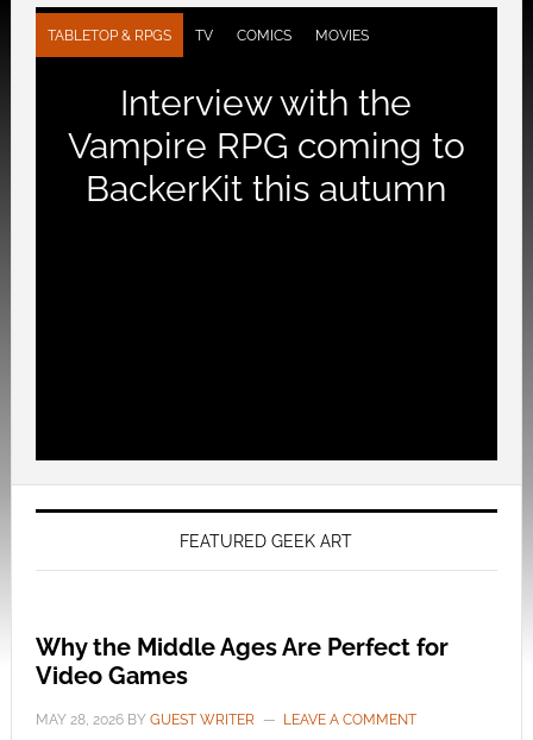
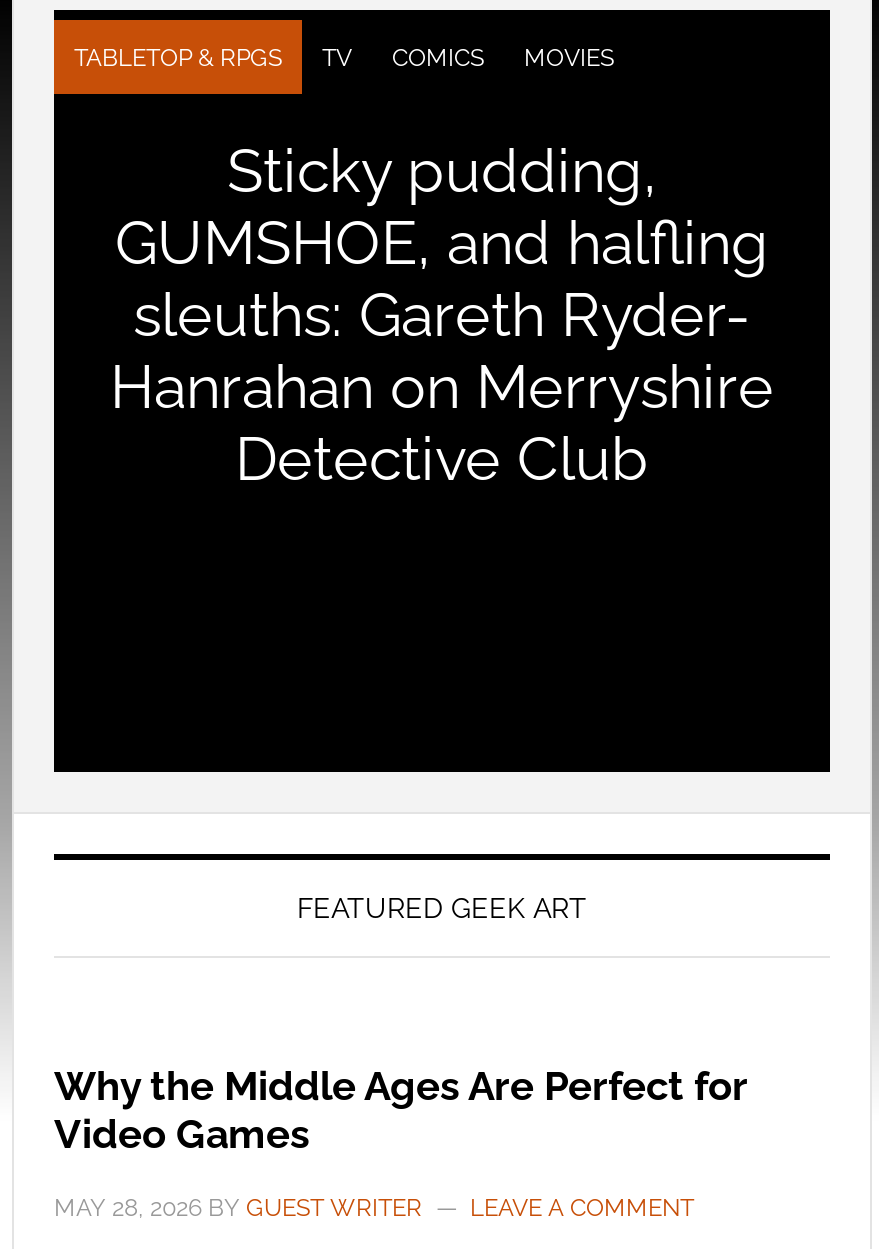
- Interview with the
- Vampire RPG coming to
- BackerKit this autumn
+ Sticky pudding,
+ GUMSHOE, and halfling
+ sleuths: Gareth Ryder-
+ Hanrahan on Merryshire
+ Detective Club
